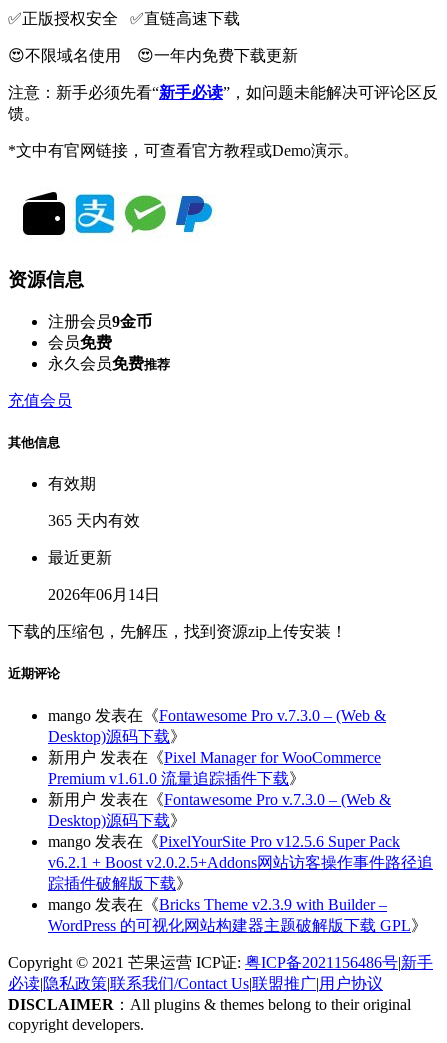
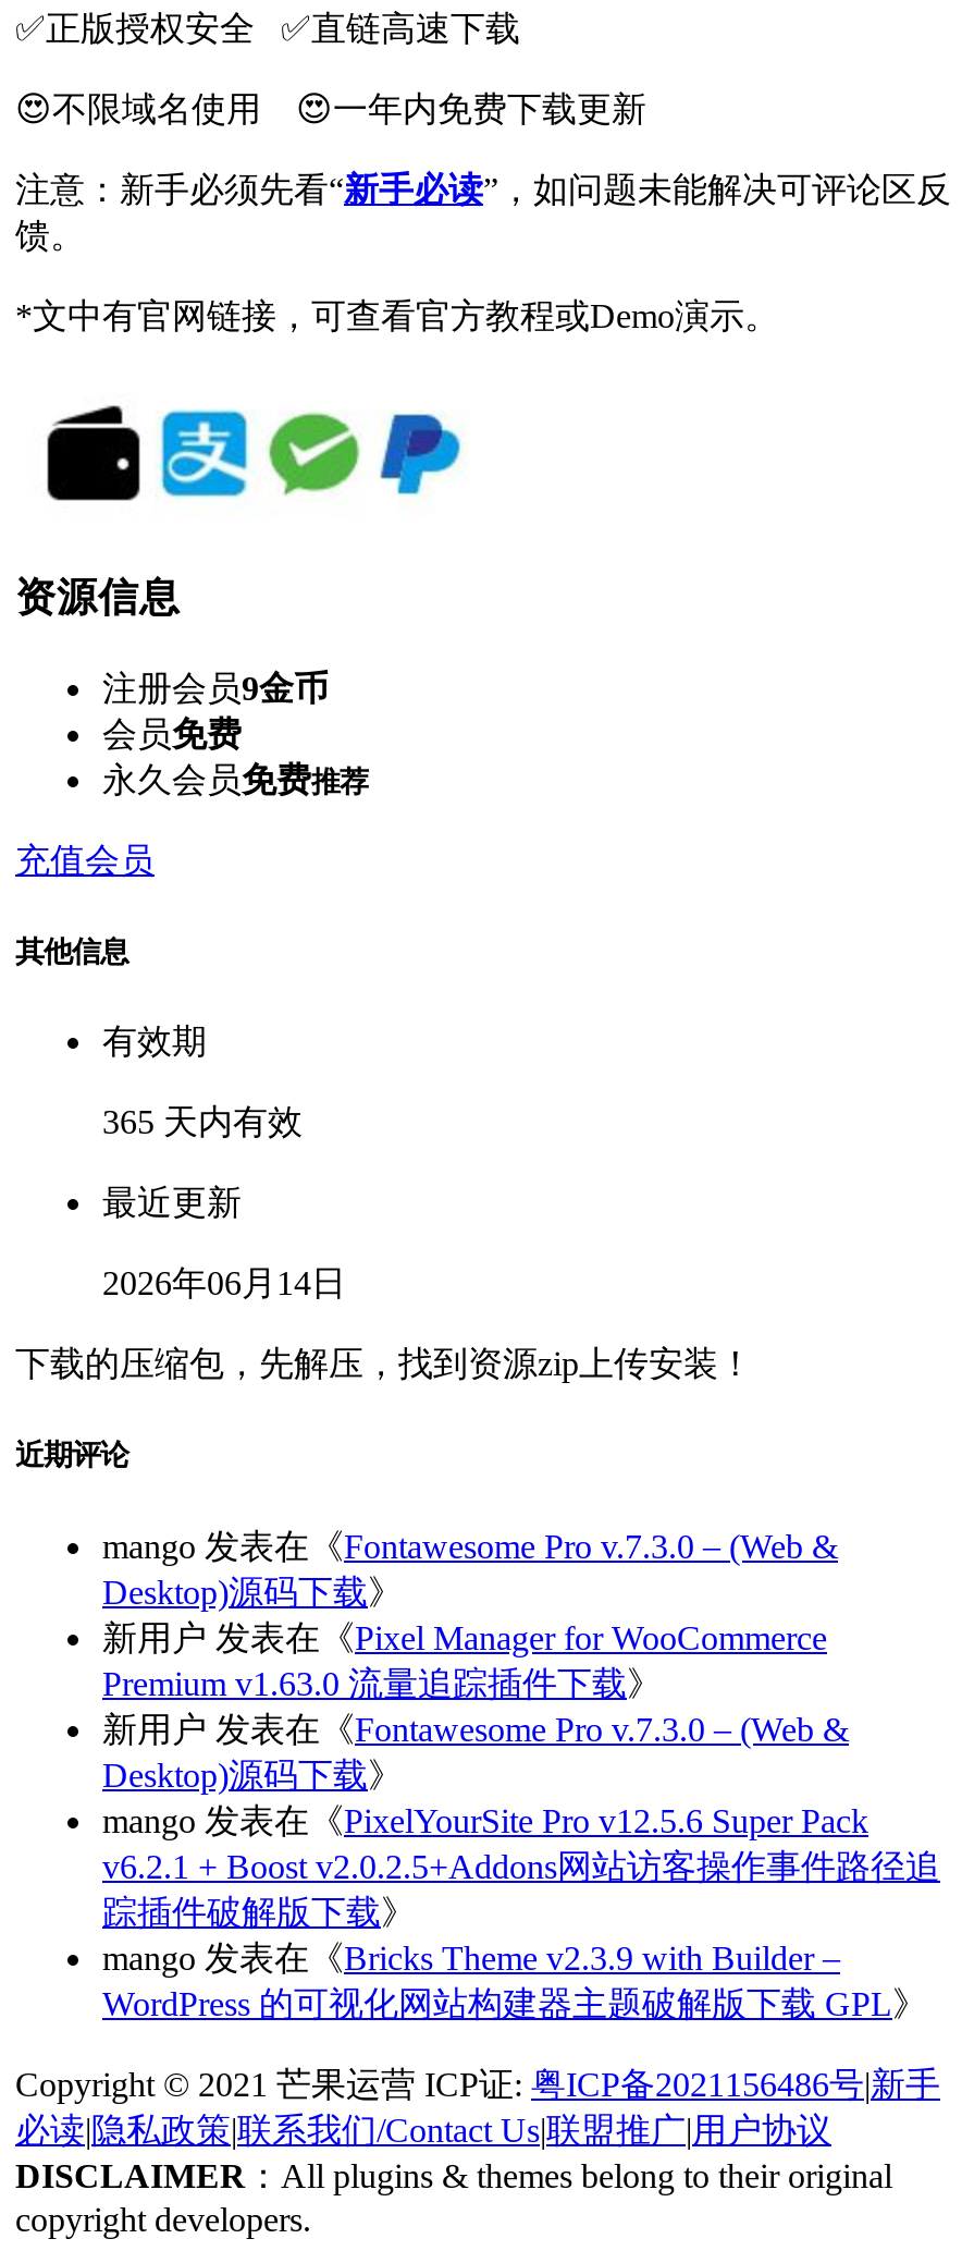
- Premium v1.61.0 流量追踪插件下载》
+ Premium v1.63.0 流量追踪插件下载》
